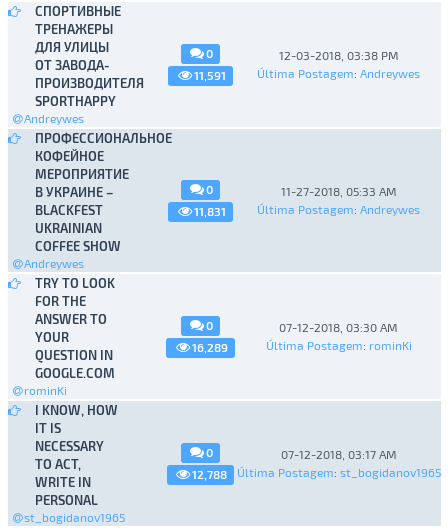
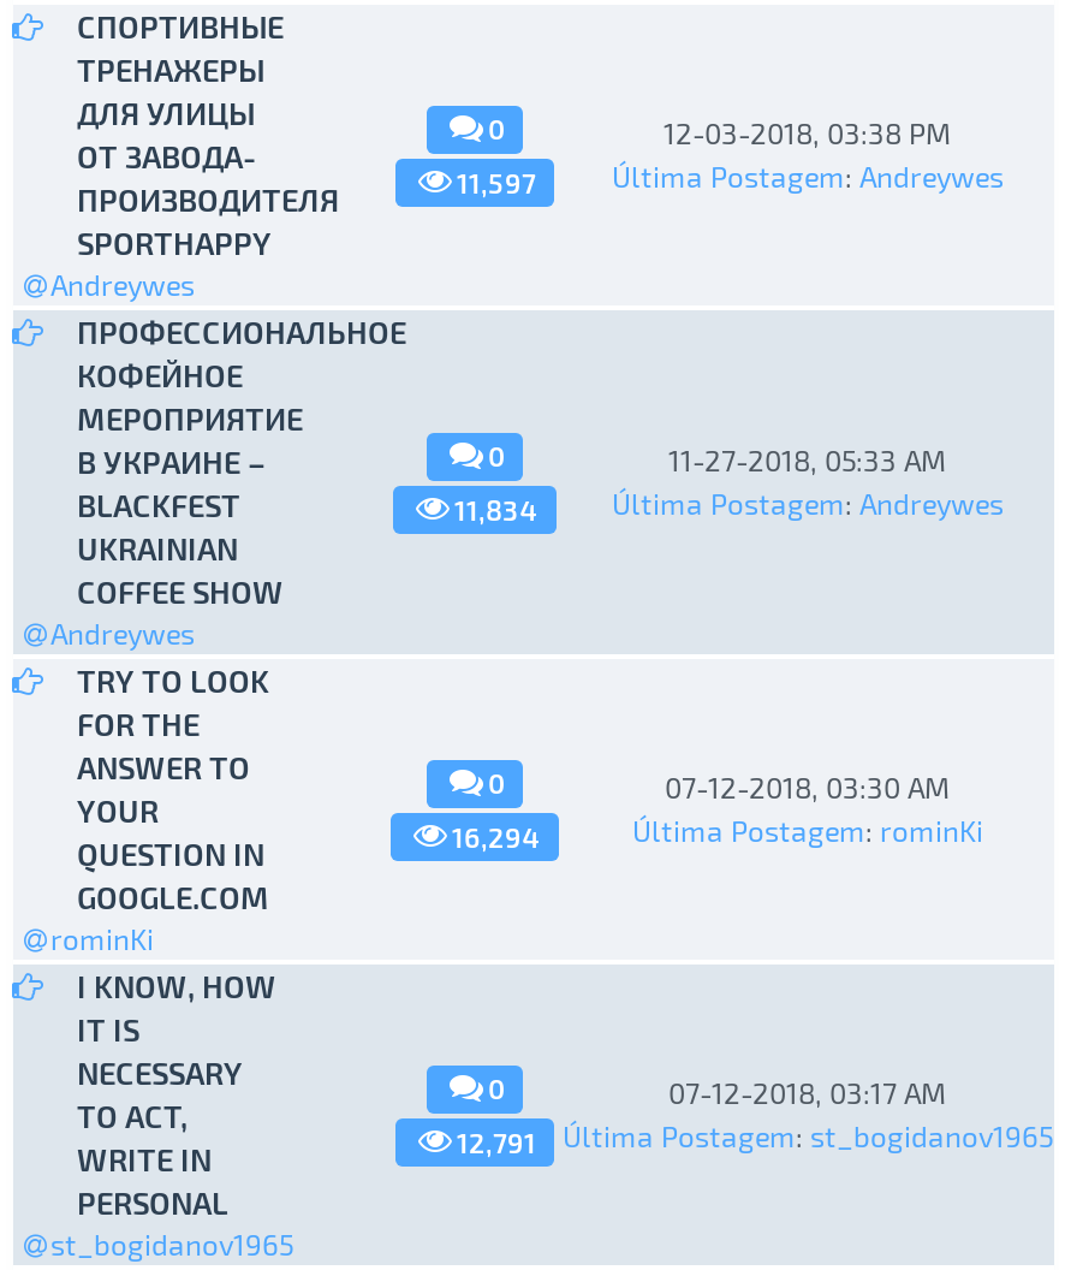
- 11,591
+ 11,597

- 11,831
+ 11,834

- 16,289
+ 16,294

- 12,788 Última Postagem: st_bogidanov1965
+ 12,791 Última Postagem: st_bogidanov1965
